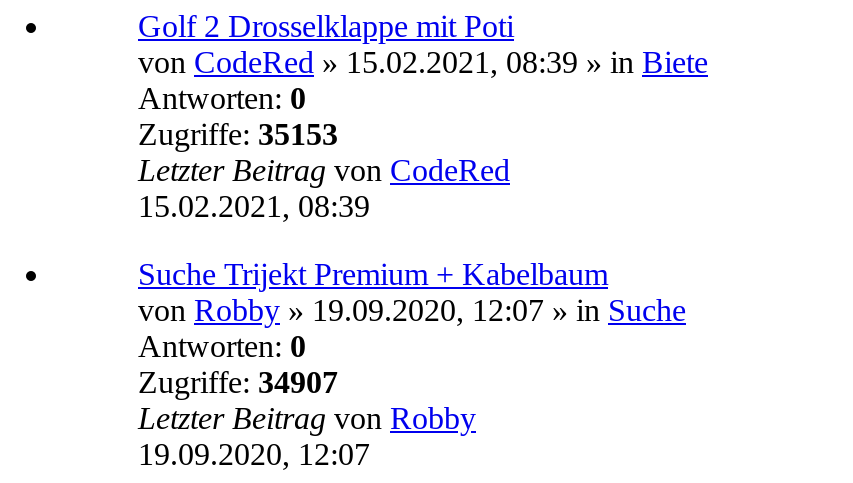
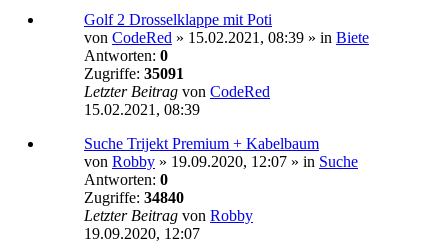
- Zugriffe: 35153
+ Zugriffe: 35091

- Zugriffe: 34907
+ Zugriffe: 34840
